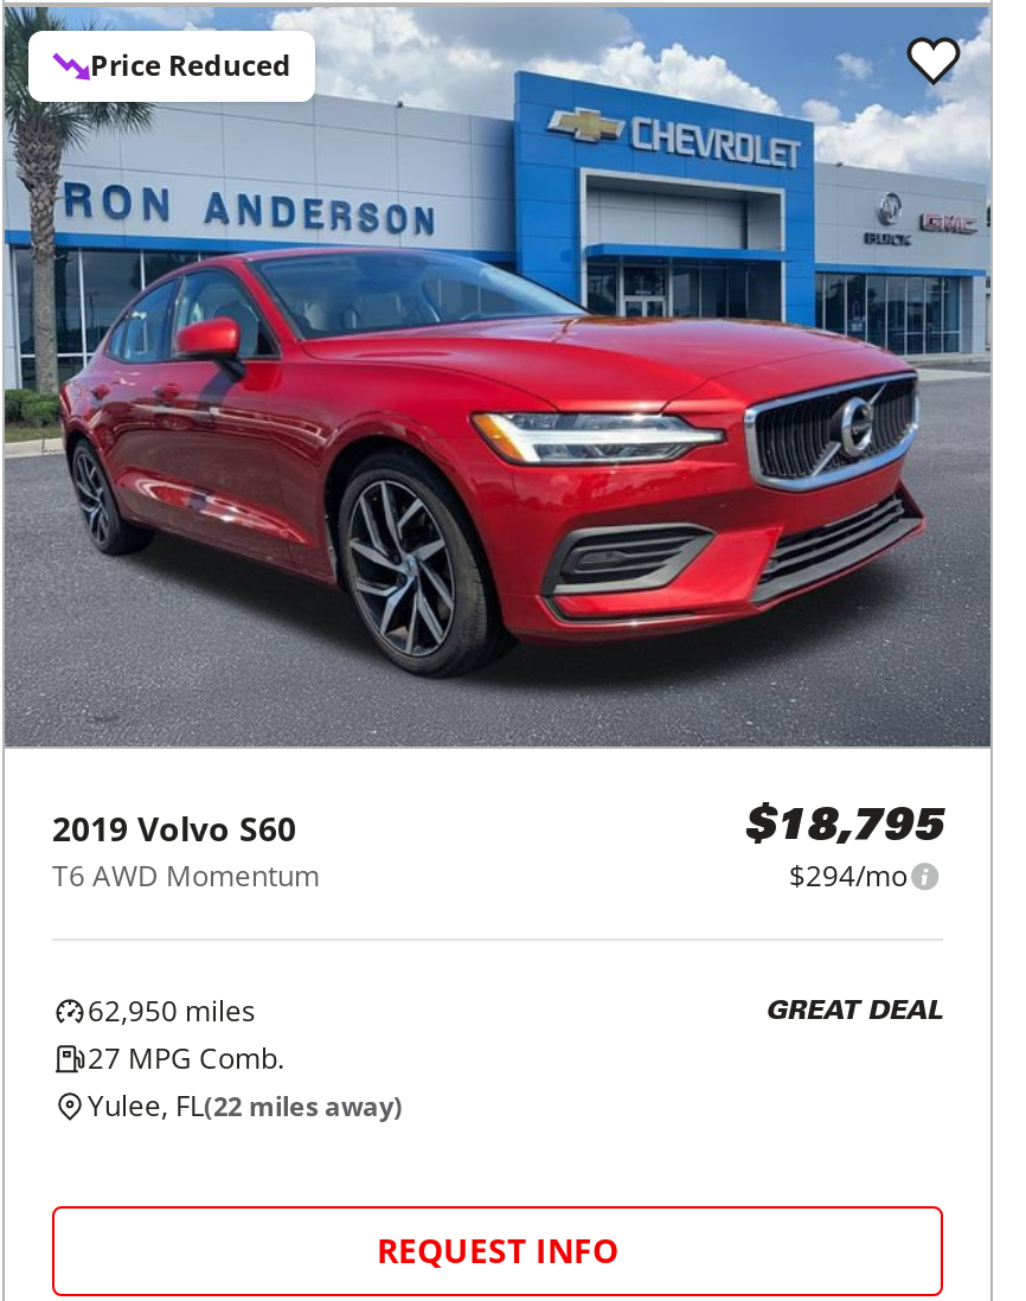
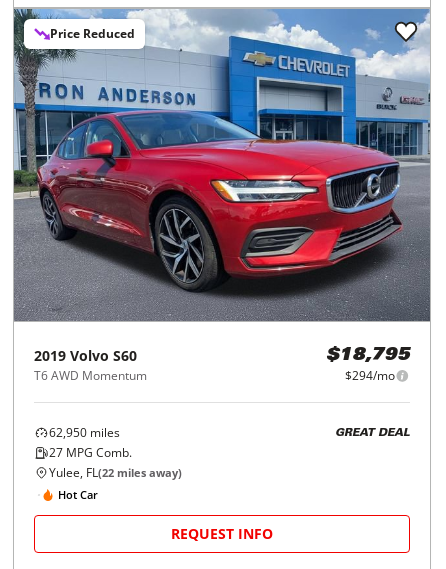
+ Hot Car
